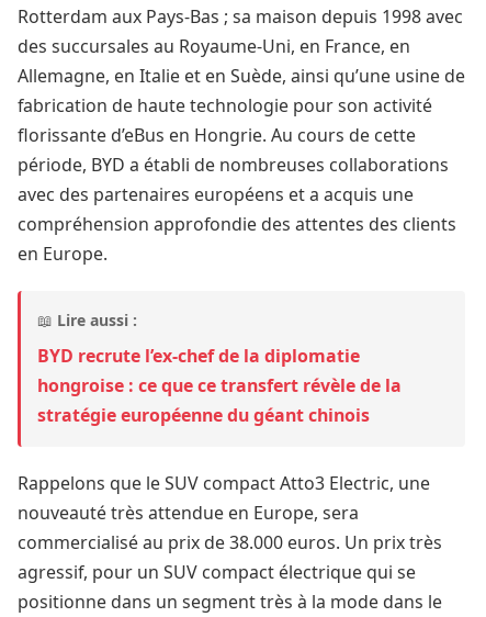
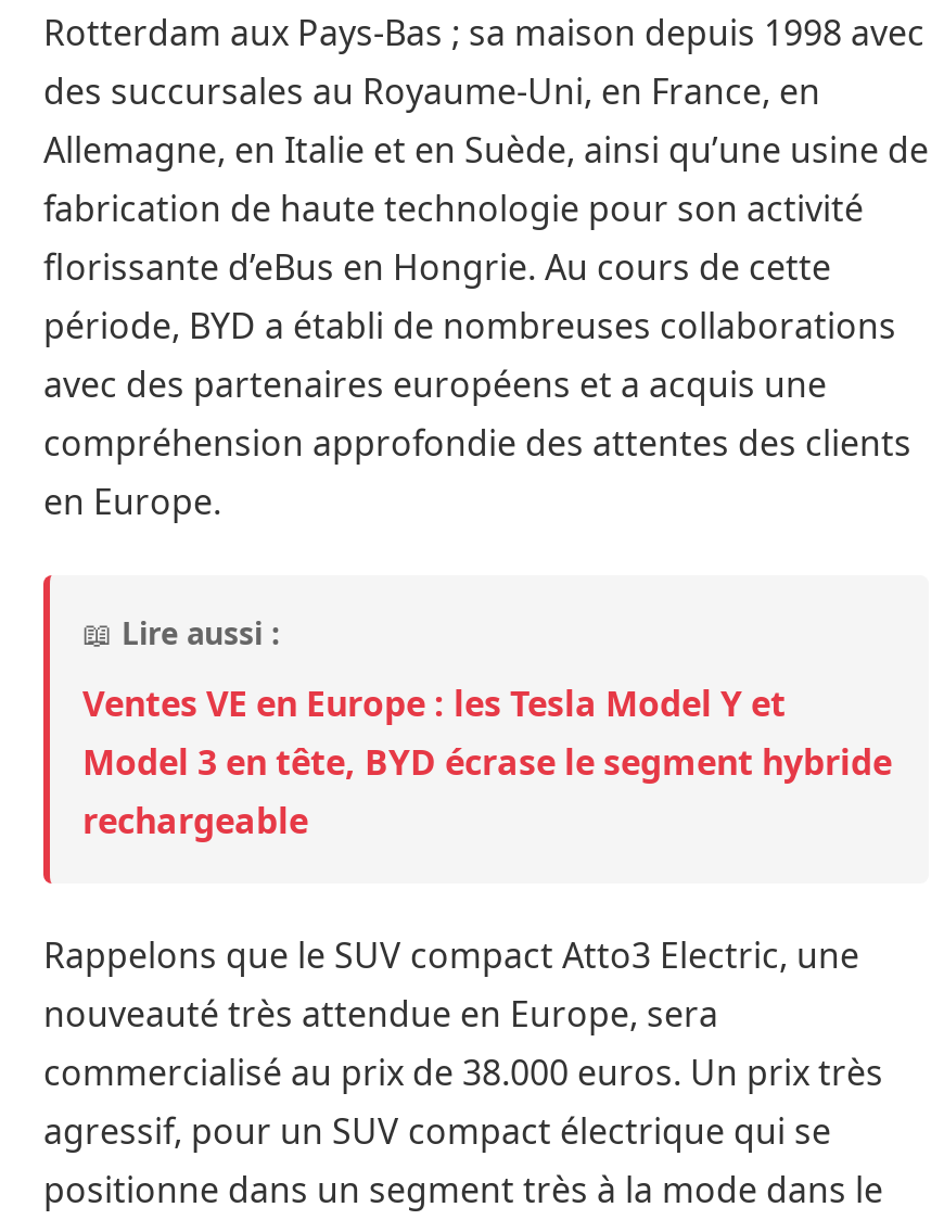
- BYD recrute l’ex-chef de la diplomatie
- hongroise : ce que ce transfert révèle de la
- stratégie européenne du géant chinois
+ Ventes VE en Europe : les Tesla Model Y et
+ Model 3 en tête, BYD écrase le segment hybride
+ rechargeable
